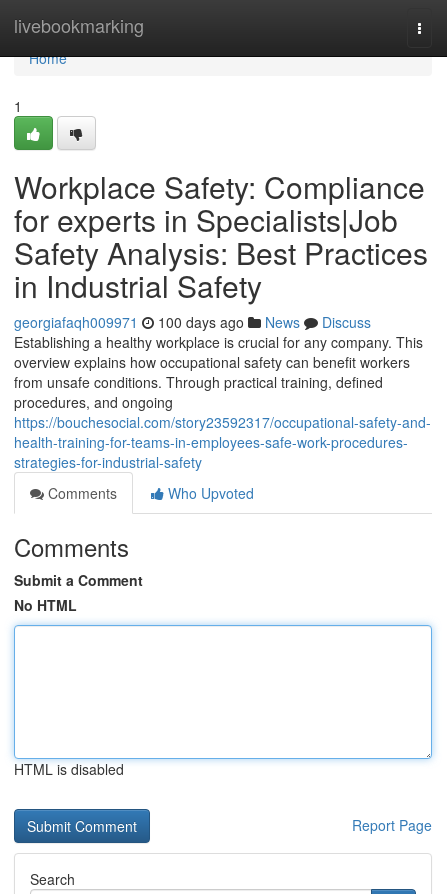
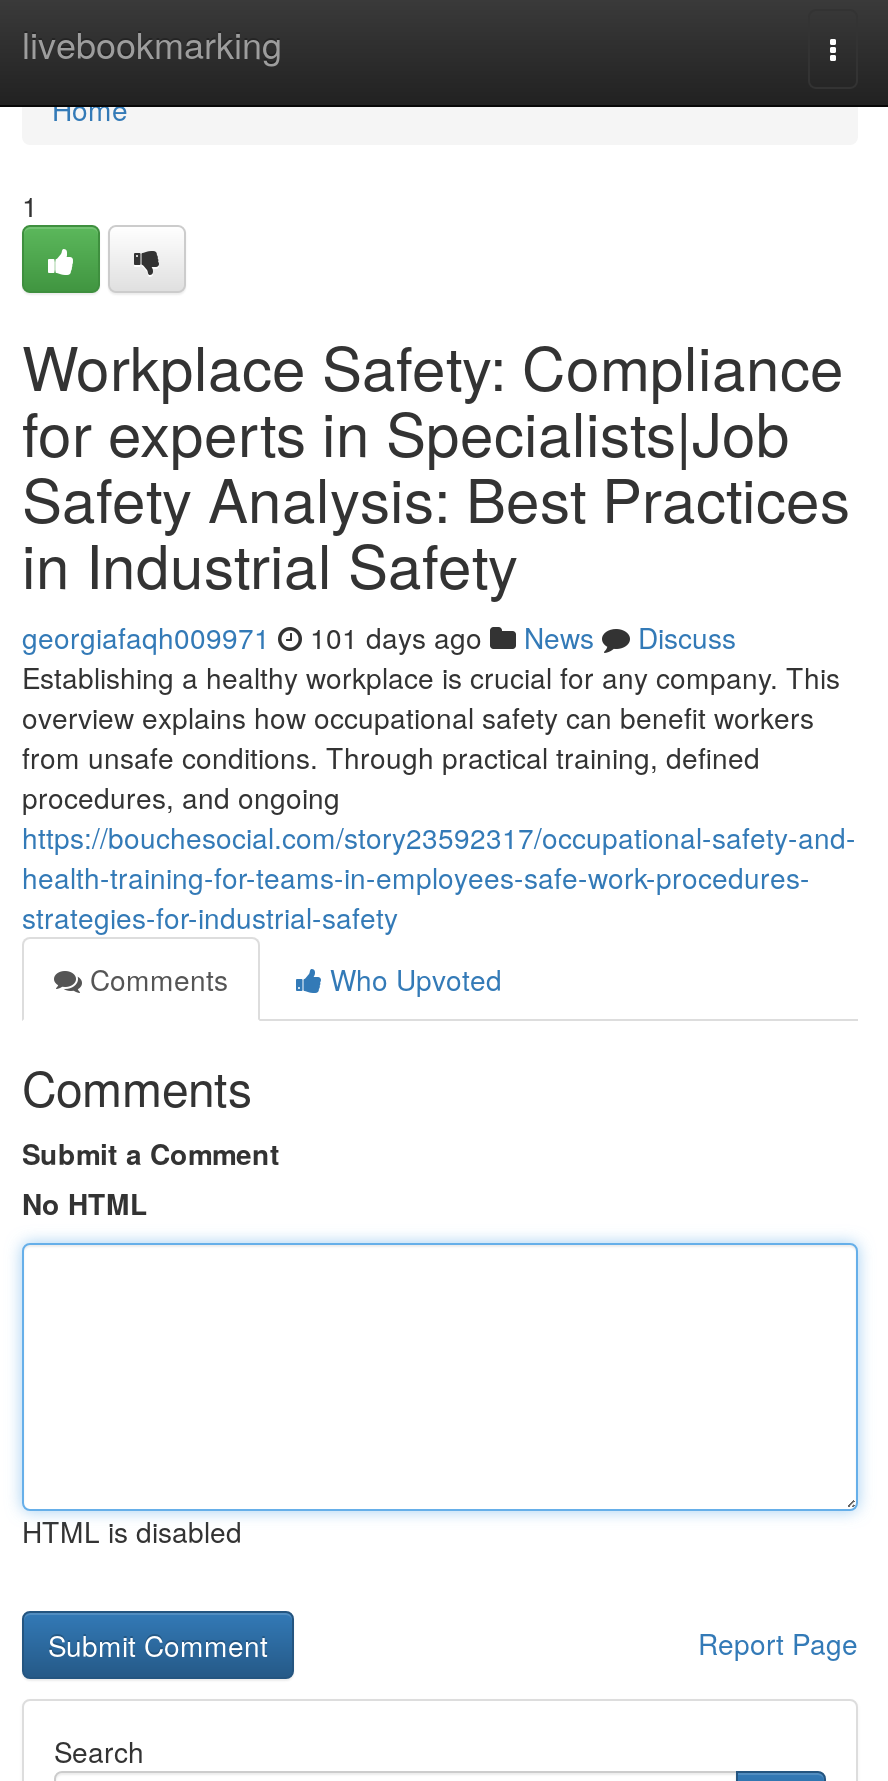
- georgiafaqh009971 100 days ago News Discuss
+ georgiafaqh009971 101 days ago News Discuss
